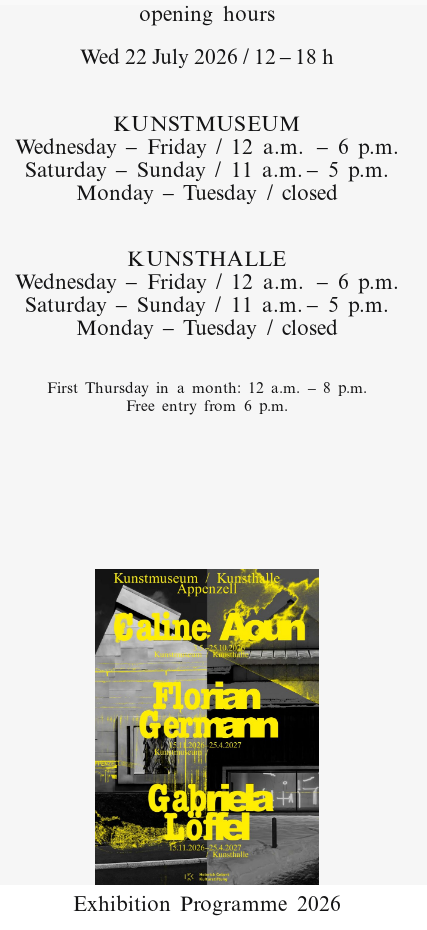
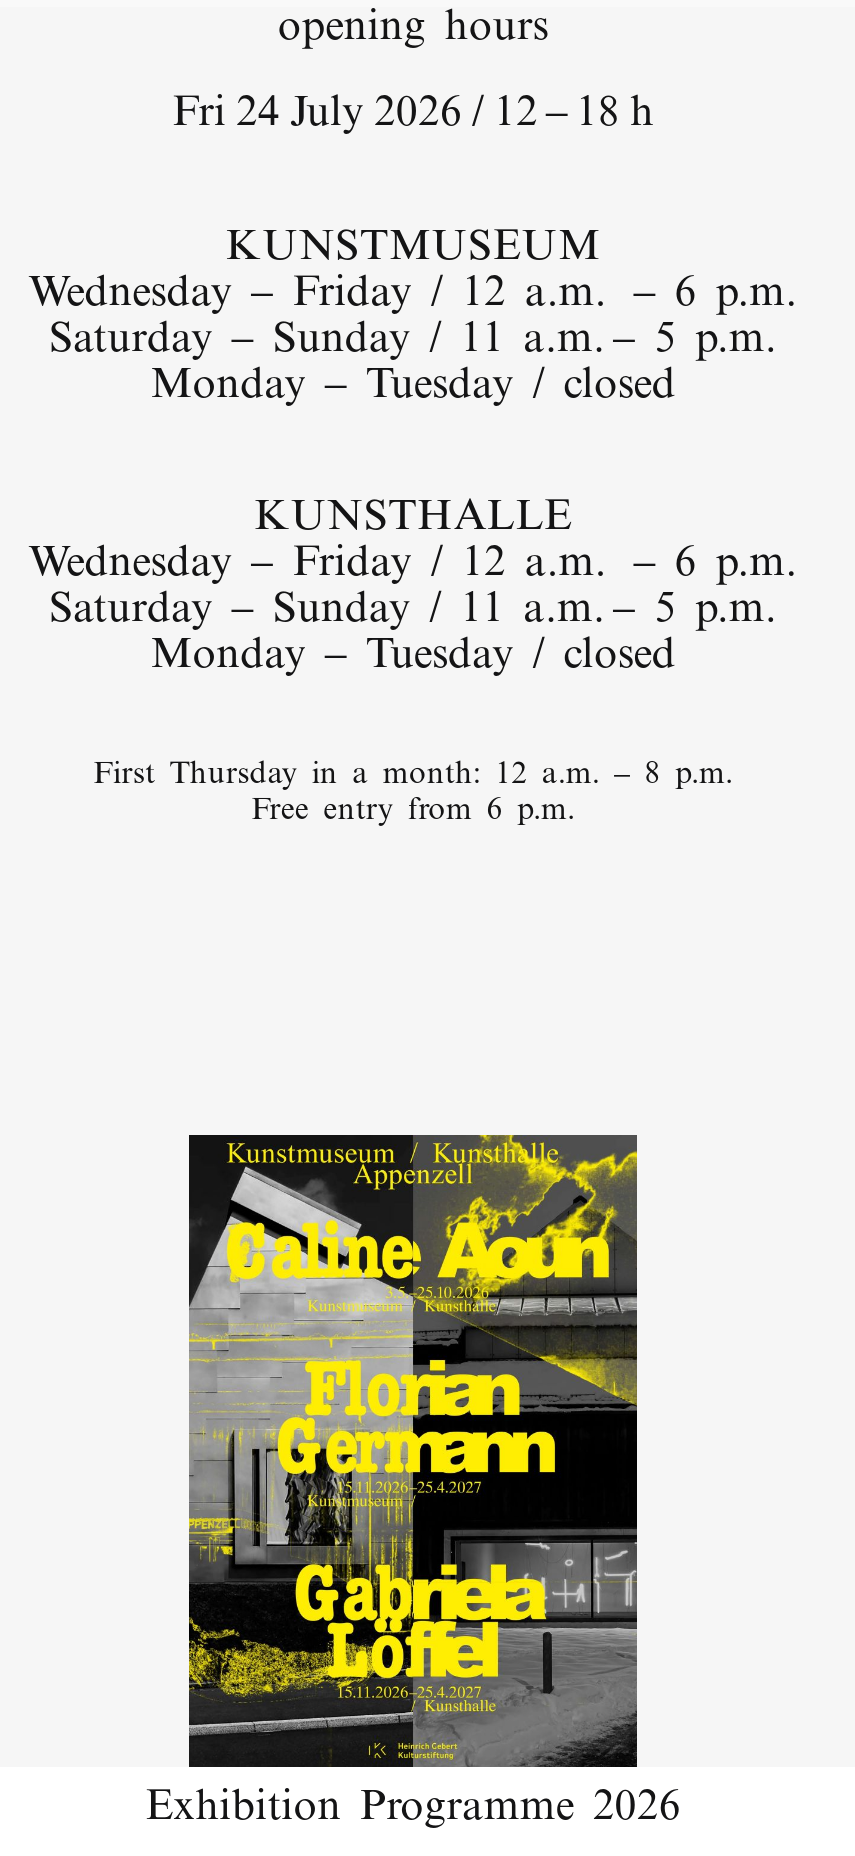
- Wed 22 July 2026 / 12 – 18 h
+ Fri 24 July 2026 / 12 – 18 h
